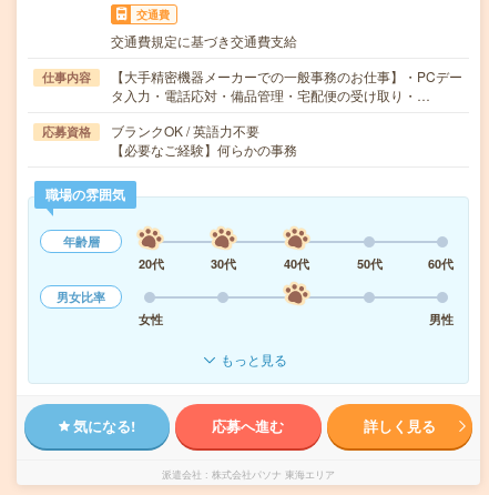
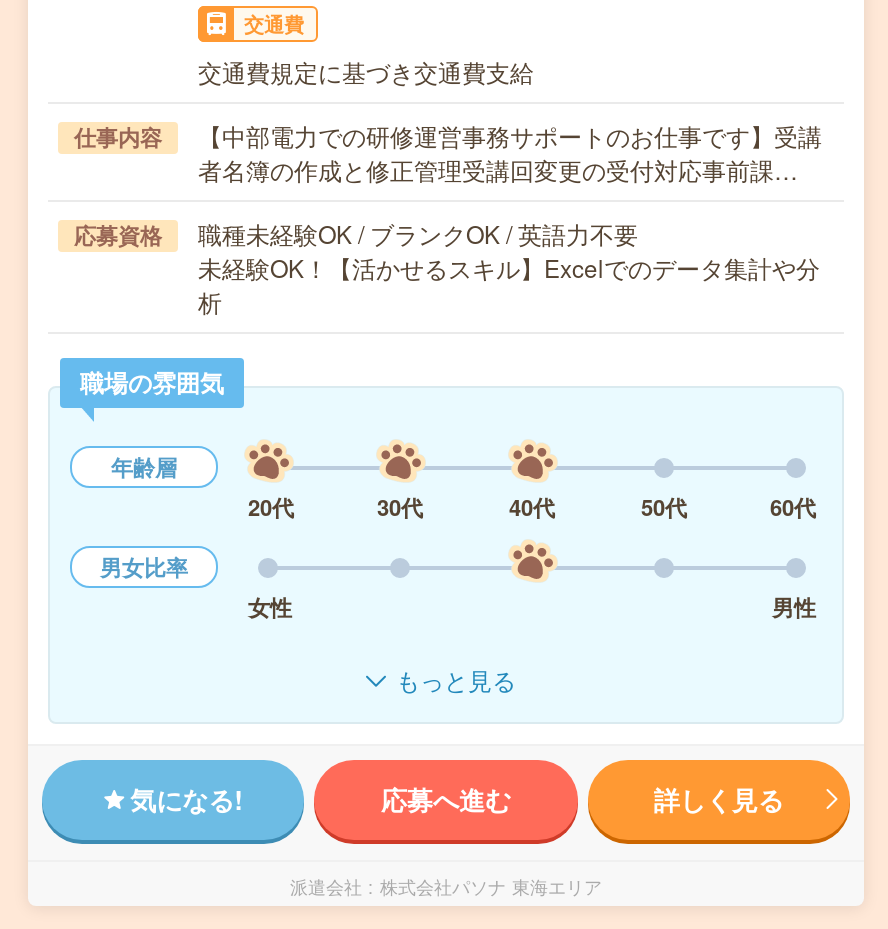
- 【大手精密機器メーカーでの一般事務のお仕事】・PCデー
- タ入力・電話応対・備品管理・宅配便の受け取り・…
+ 【中部電力での研修運営事務サポートのお仕事です】受講
+ 者名簿の作成と修正管理受講回変更の受付対応事前課…

- ブランクOK / 英語力不要
- 【必要なご経験】何らかの事務
+ 職種未経験OK / ブランクOK / 英語力不要
+ 未経験OK！【活かせるスキル】Excelでのデータ集計や分
+ 析
